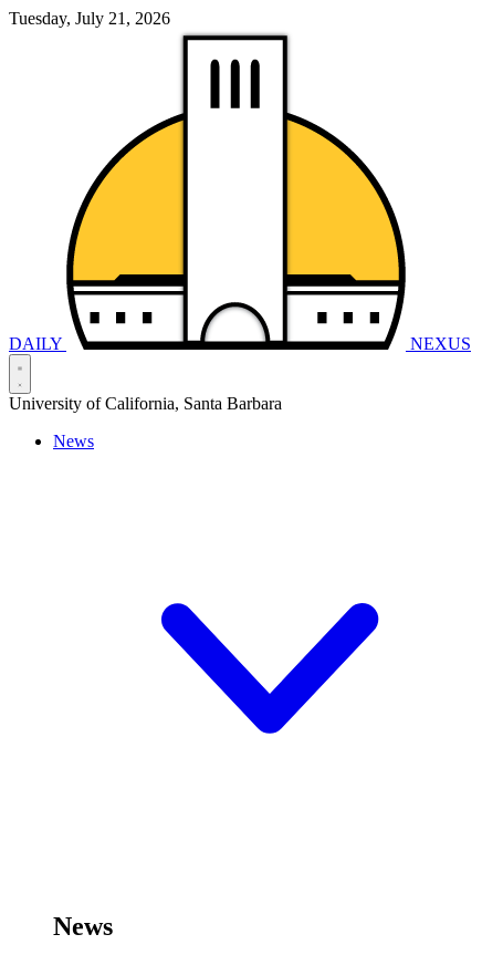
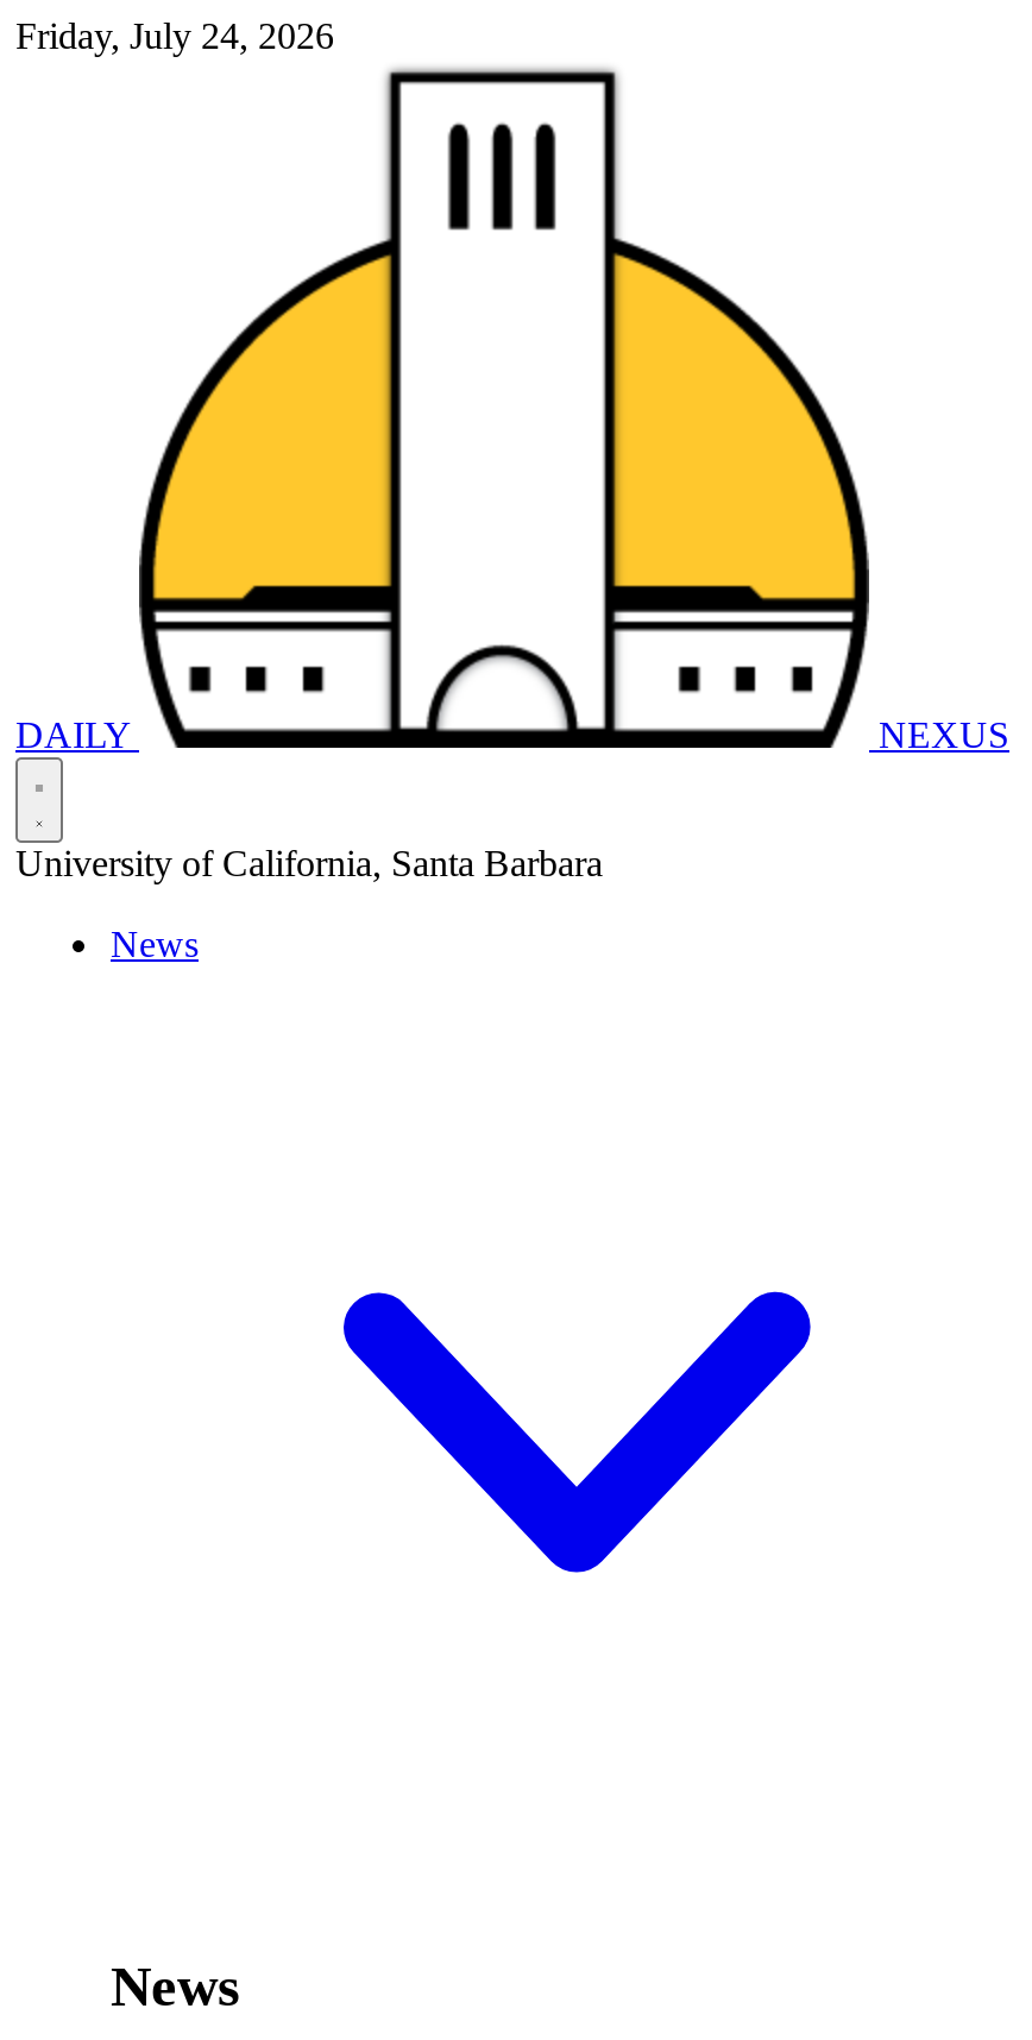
- Tuesday, July 21, 2026
+ Friday, July 24, 2026
